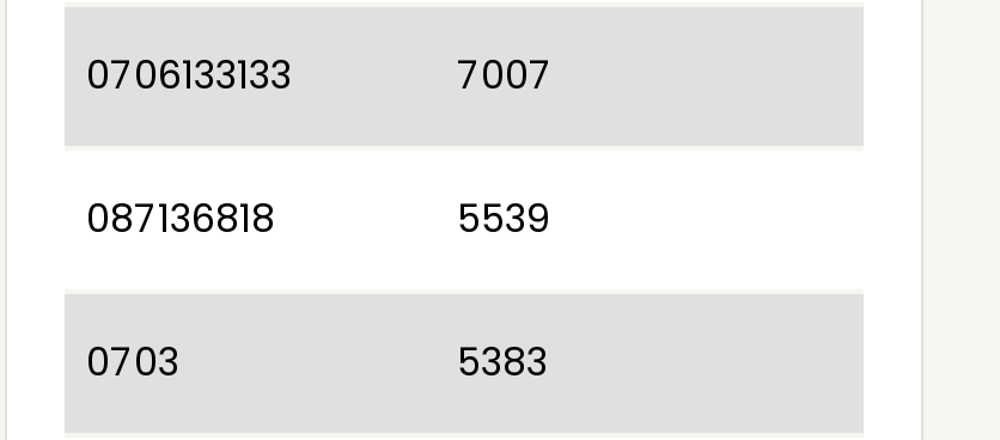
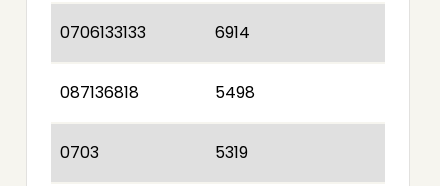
- 7007
+ 6914

- 5539
+ 5498

- 5383
+ 5319
